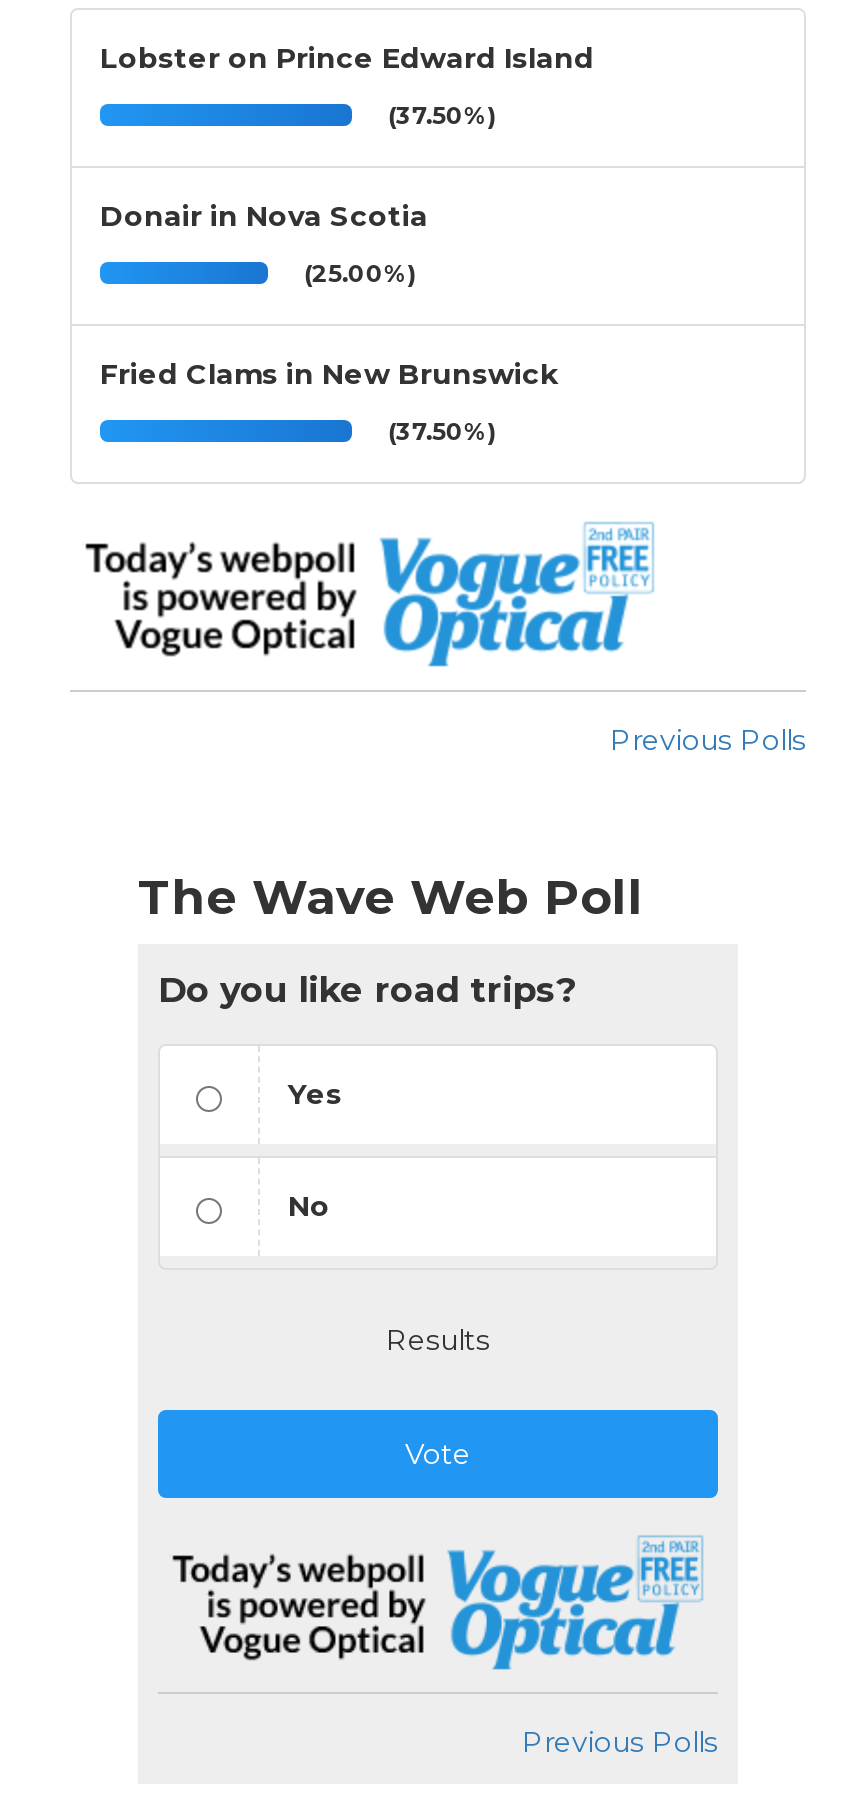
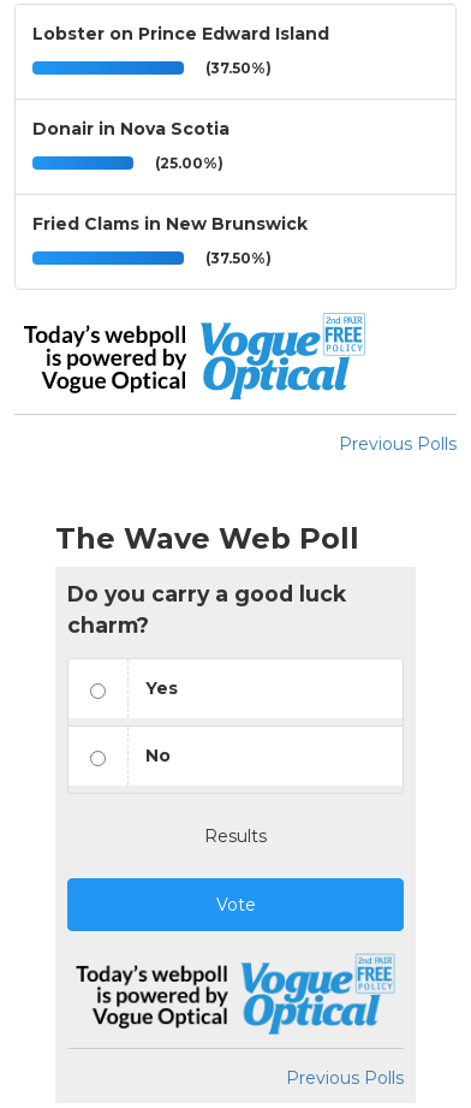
- Do you like road trips?
+ Do you carry a good luck
+ charm?
